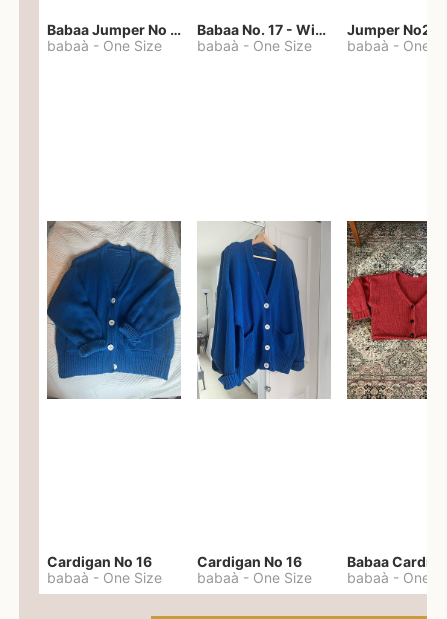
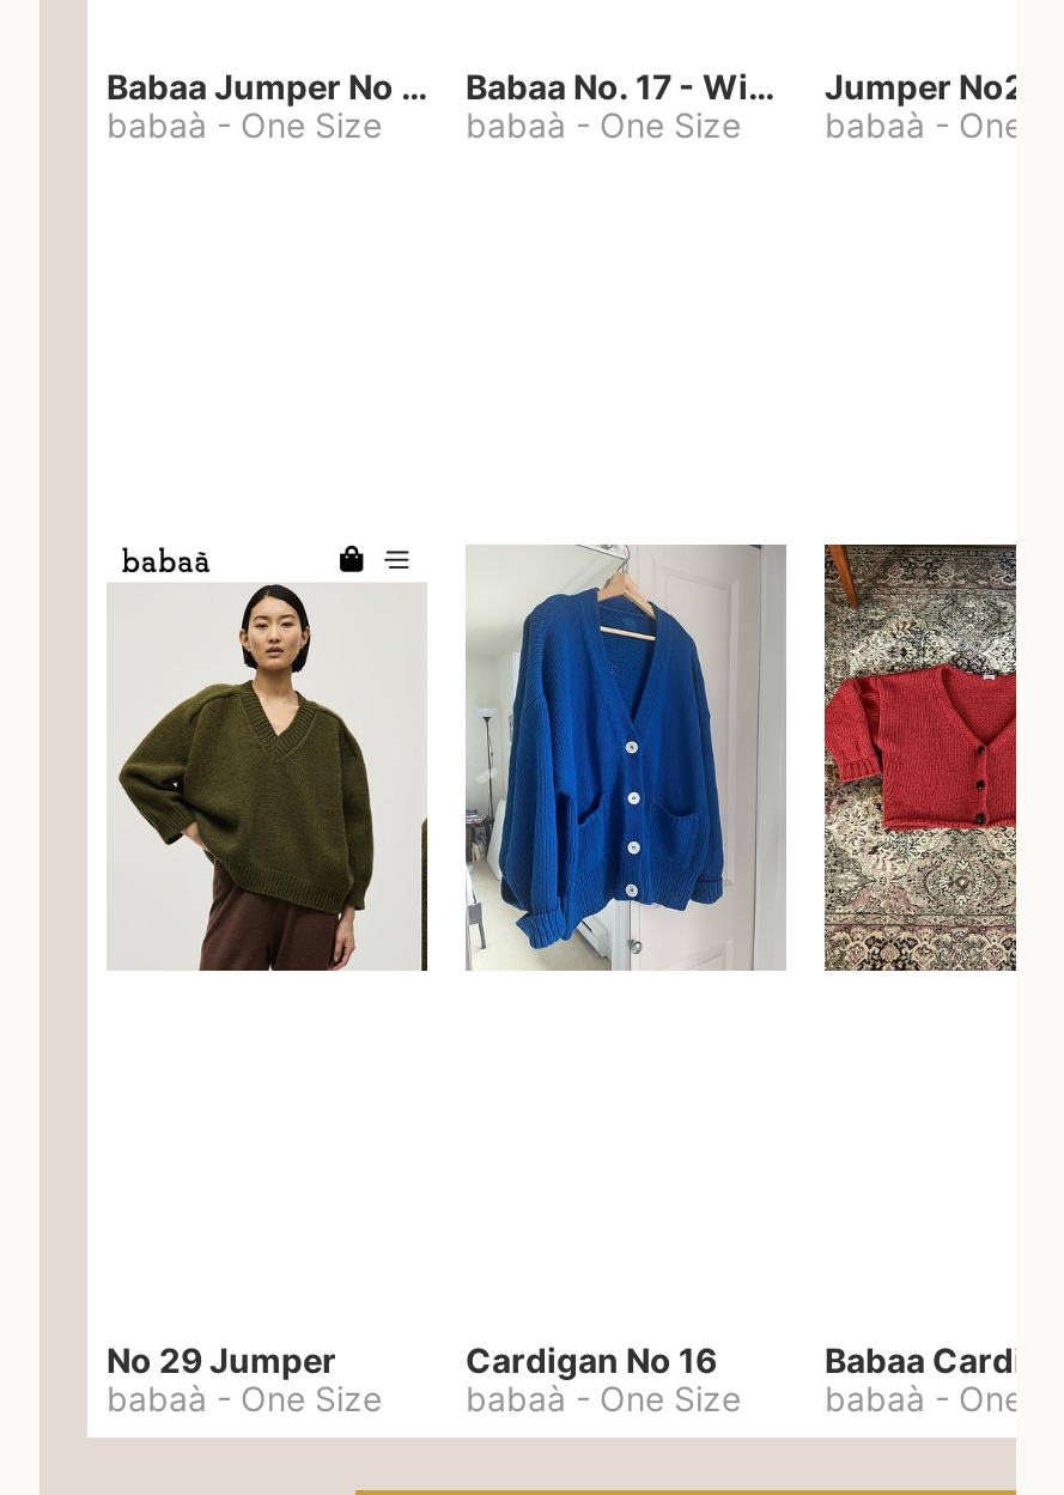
- [image]
+ [image]

- Cardigan No 16
+ No 29 Jumper
